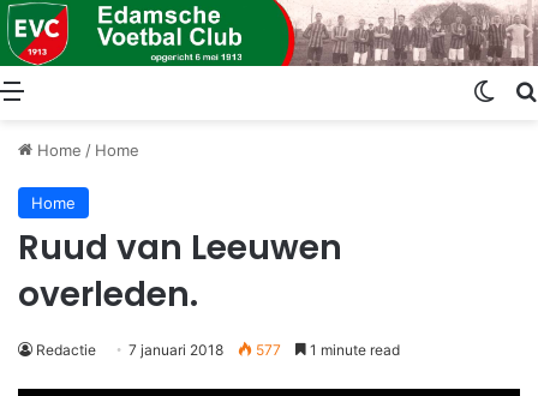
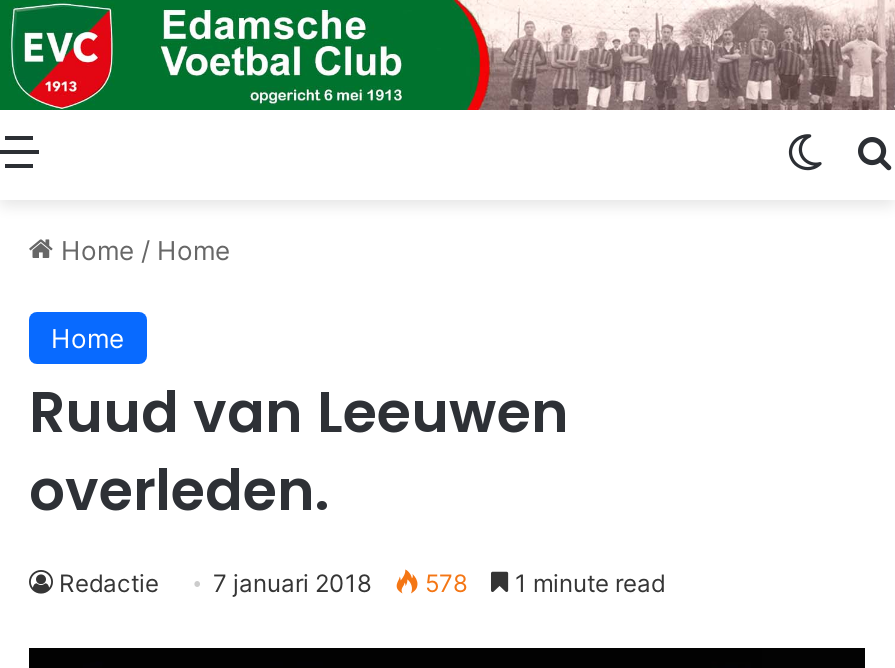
- Redactie 7 januari 2018 577 1 minute read
+ Redactie 7 januari 2018 578 1 minute read
